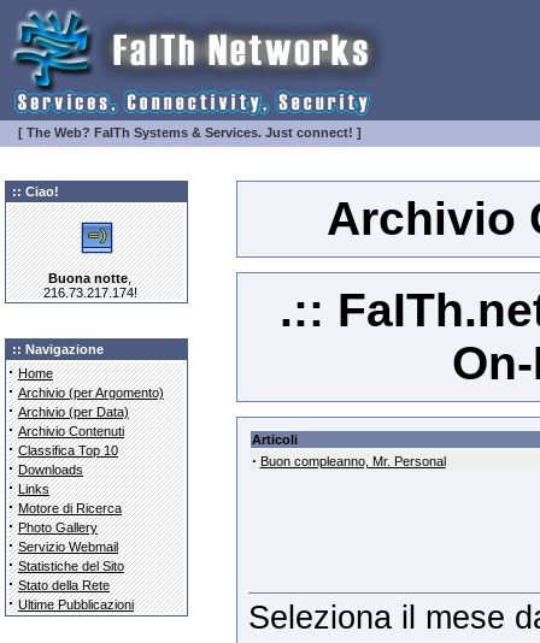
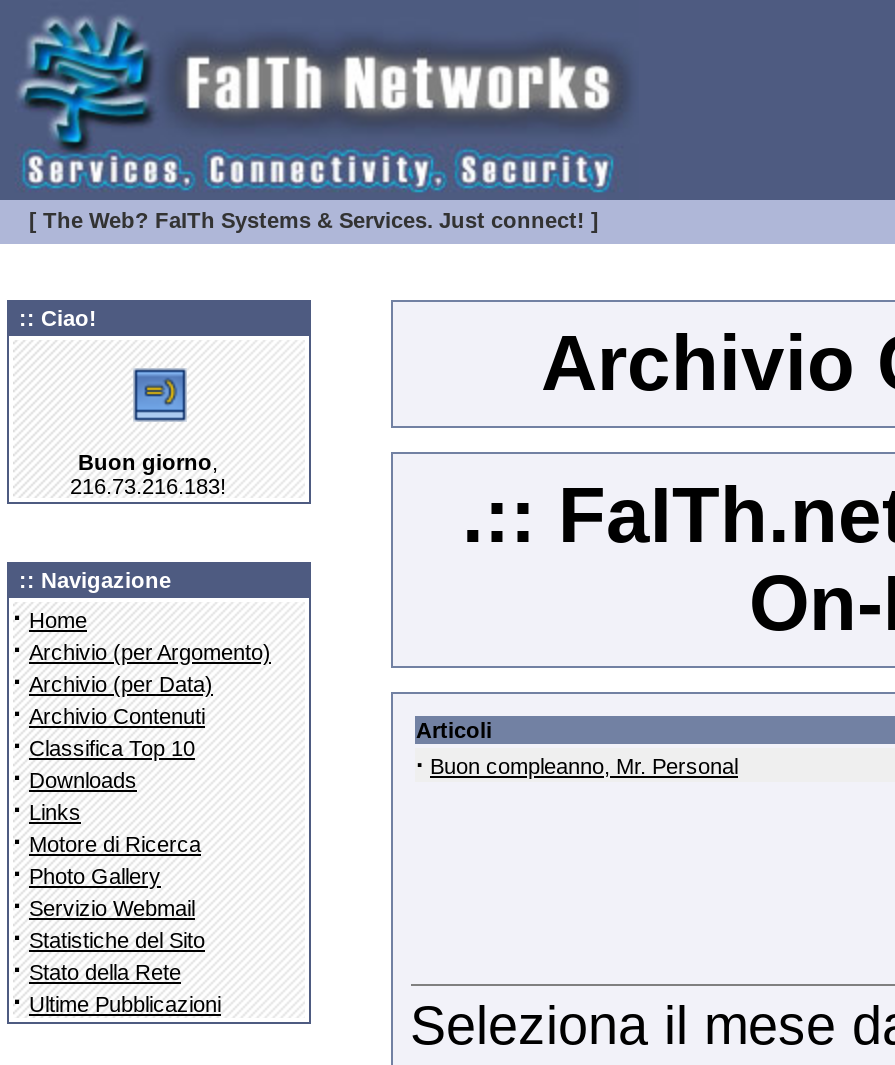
- Buona notte,
- 216.73.217.174!
+ Buon giorno,
+ 216.73.216.183!
